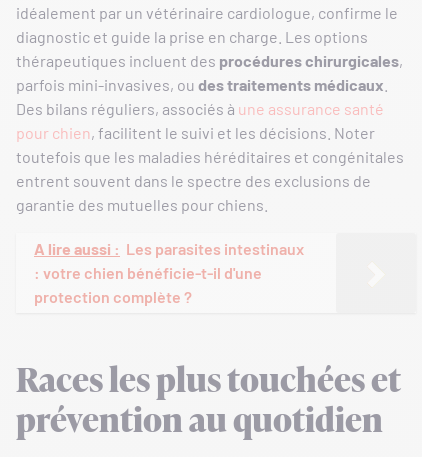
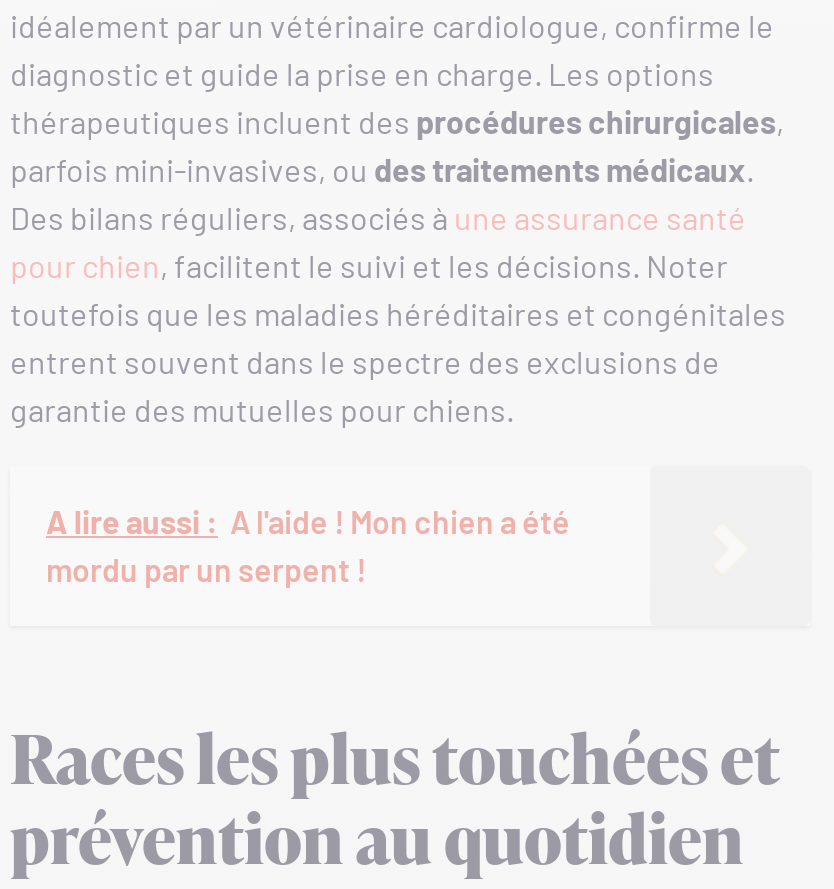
- A lire aussi : Les parasites intestinaux
- : votre chien bénéficie-t-il d'une
- protection complète ?
+ A lire aussi : A l'aide ! Mon chien a été
+ mordu par un serpent !
